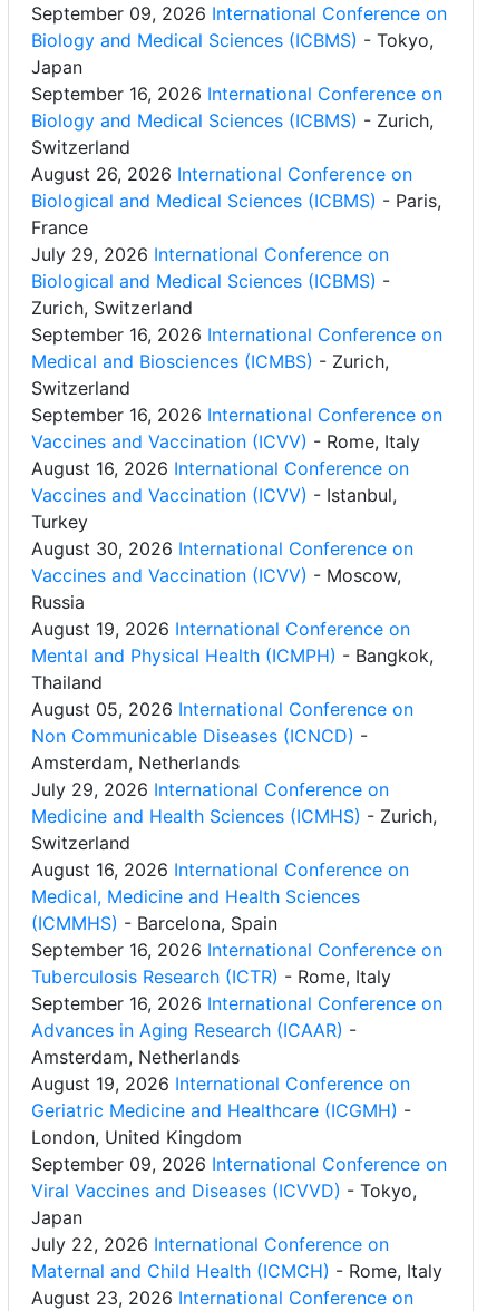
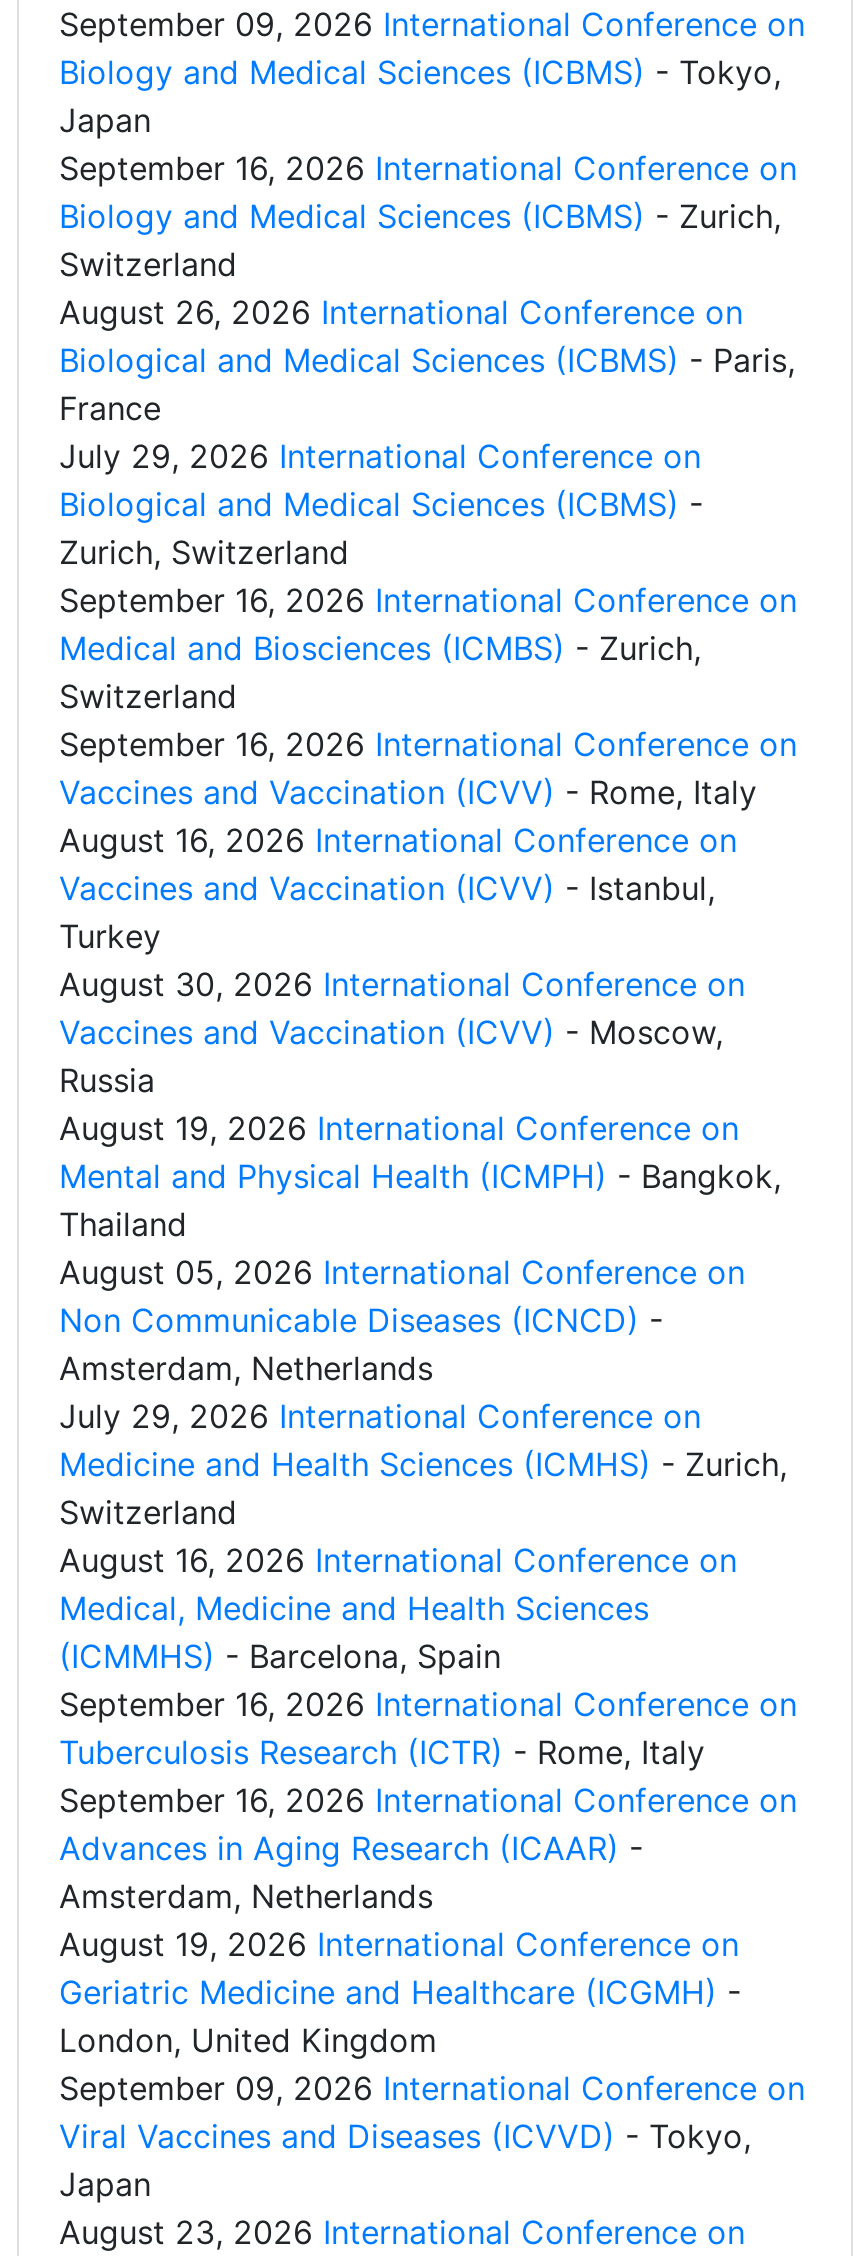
- July 22, 2026 International Conference on
- Maternal and Child Health (ICMCH) - Rome, Italy
